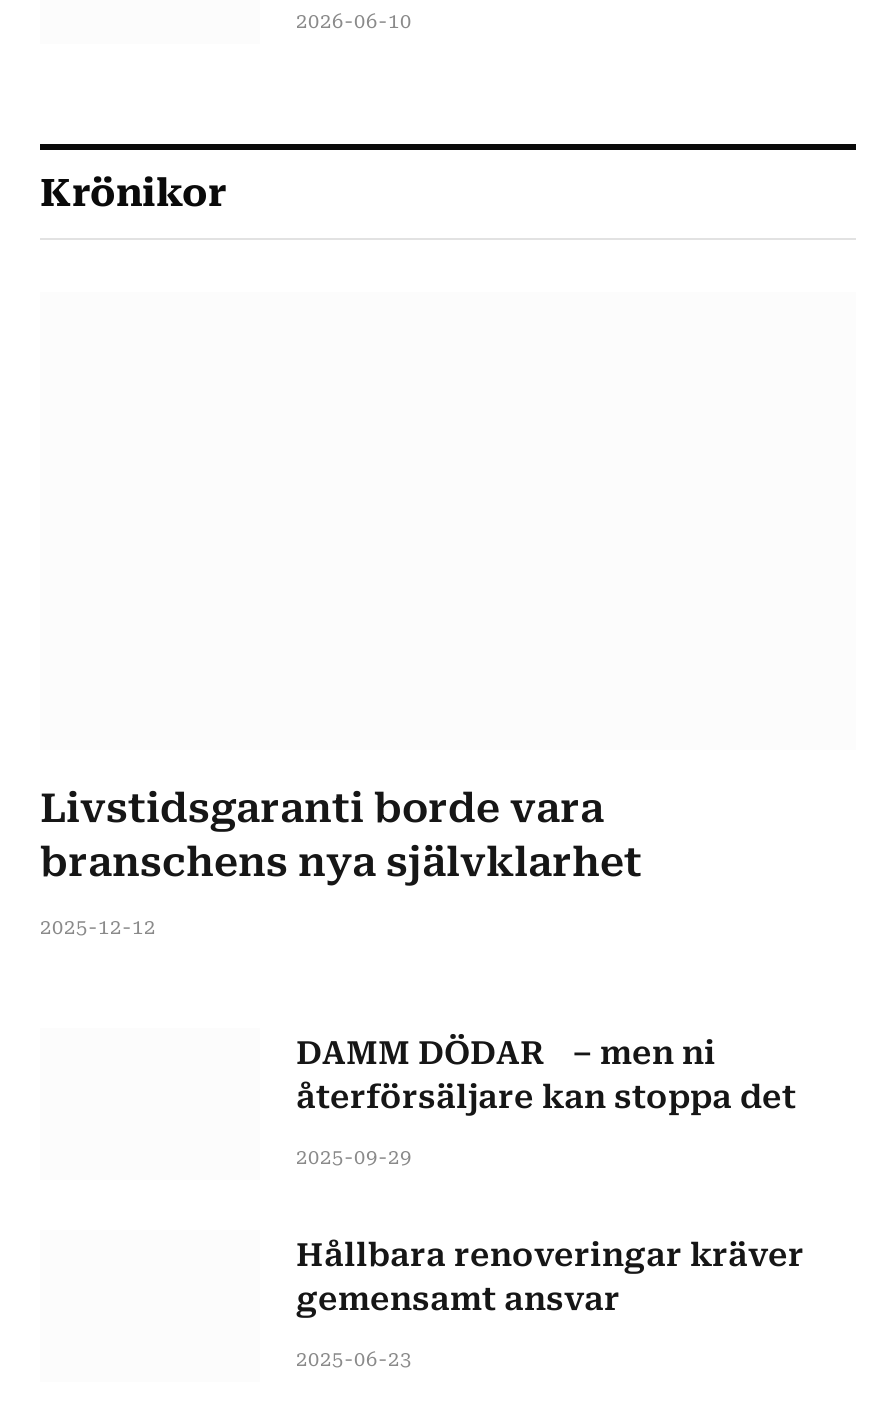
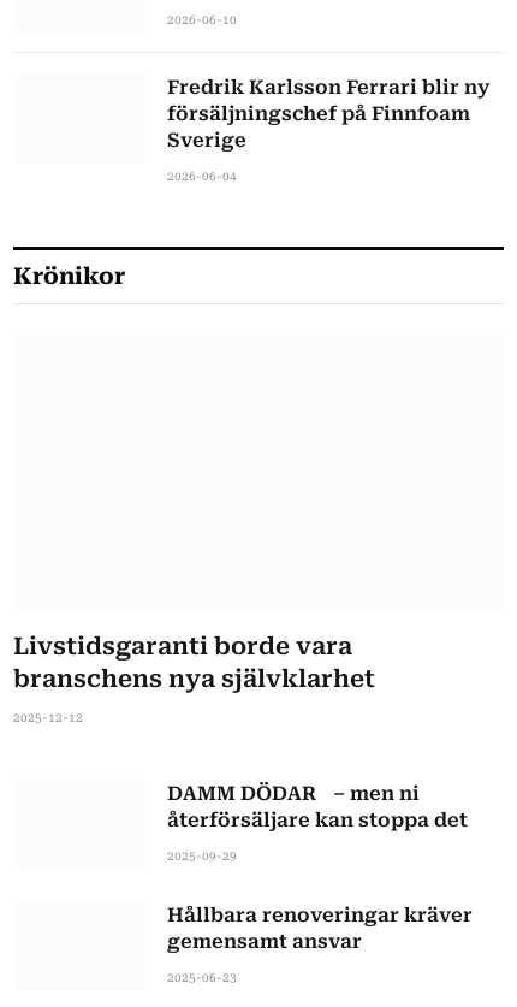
+ Fredrik Karlsson Ferrari blir ny
+ försäljningschef på Finnfoam
+ Sverige
+ 2026-06-04
